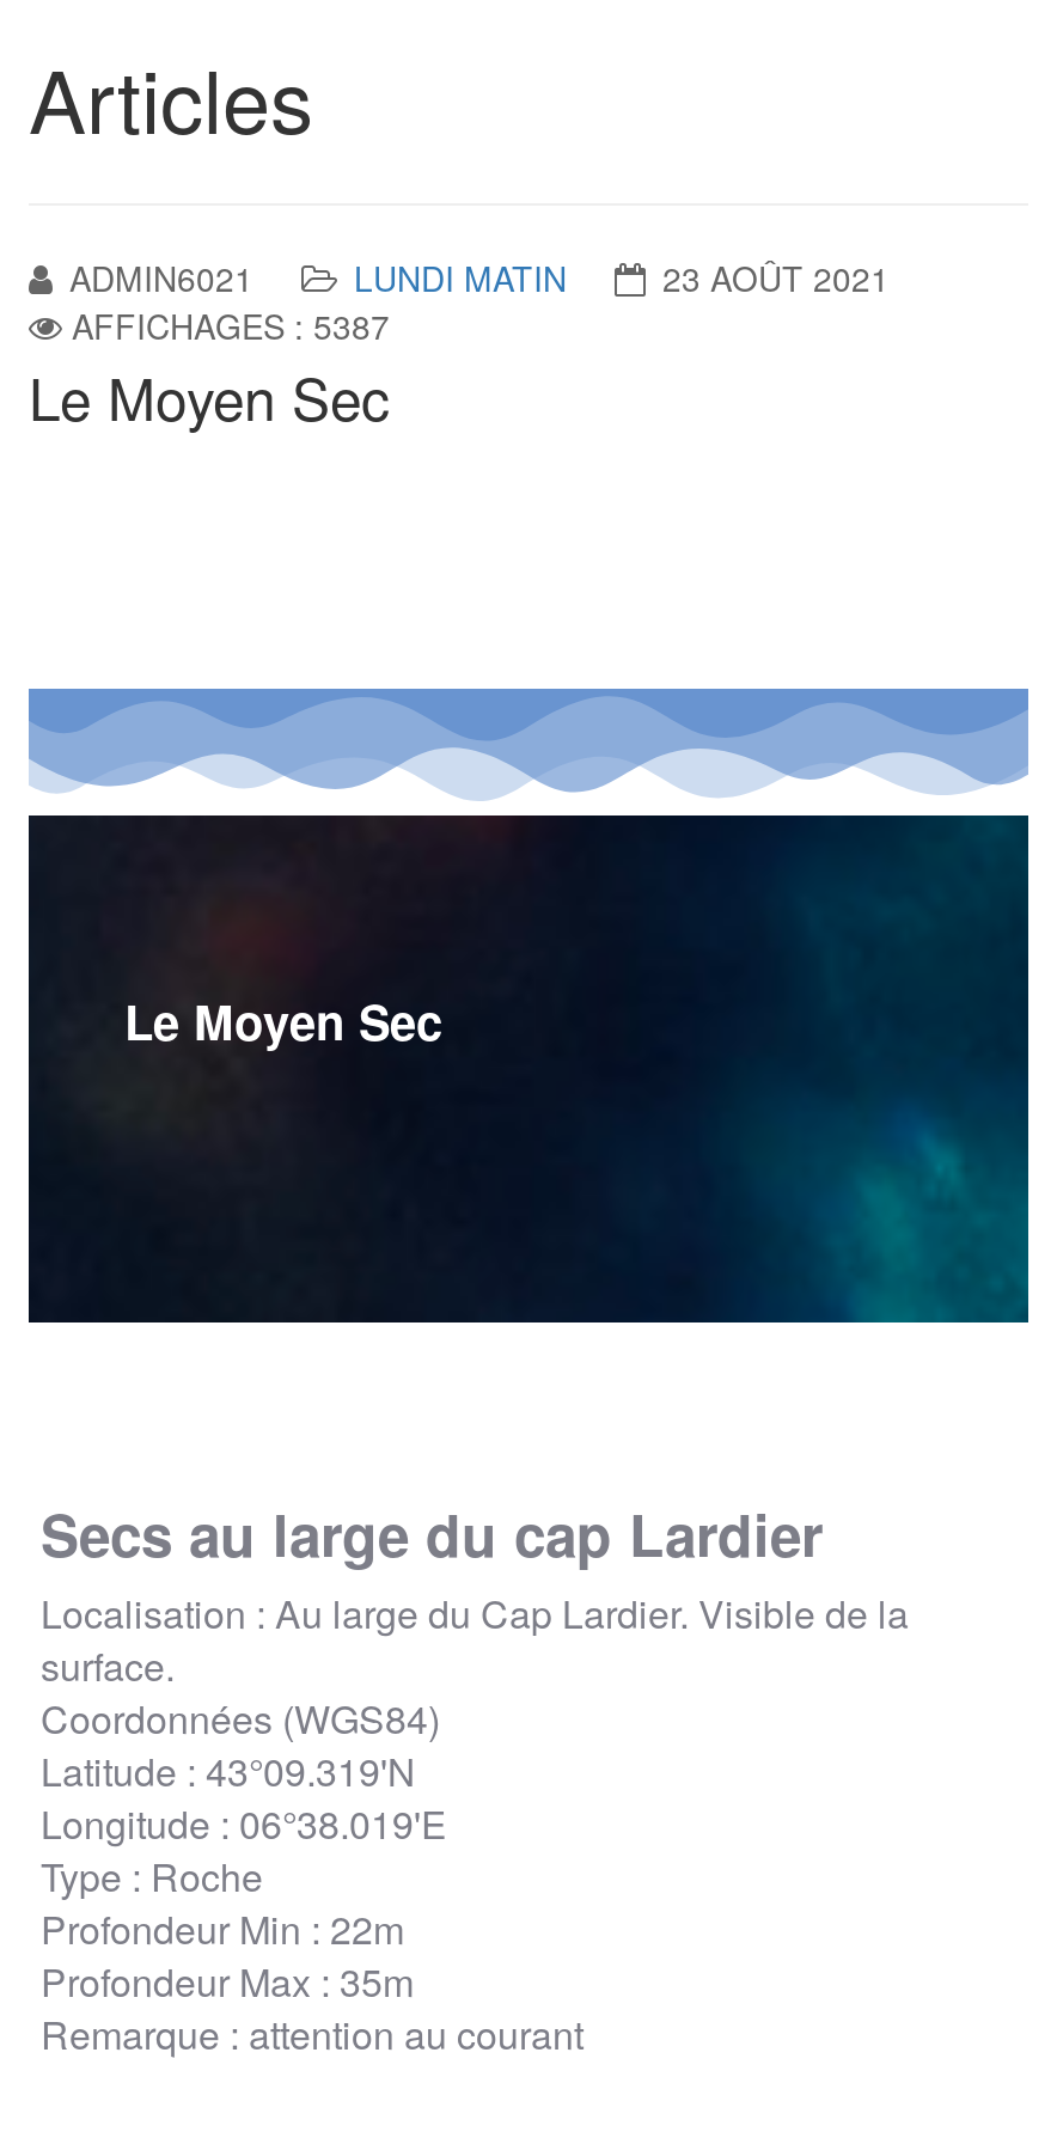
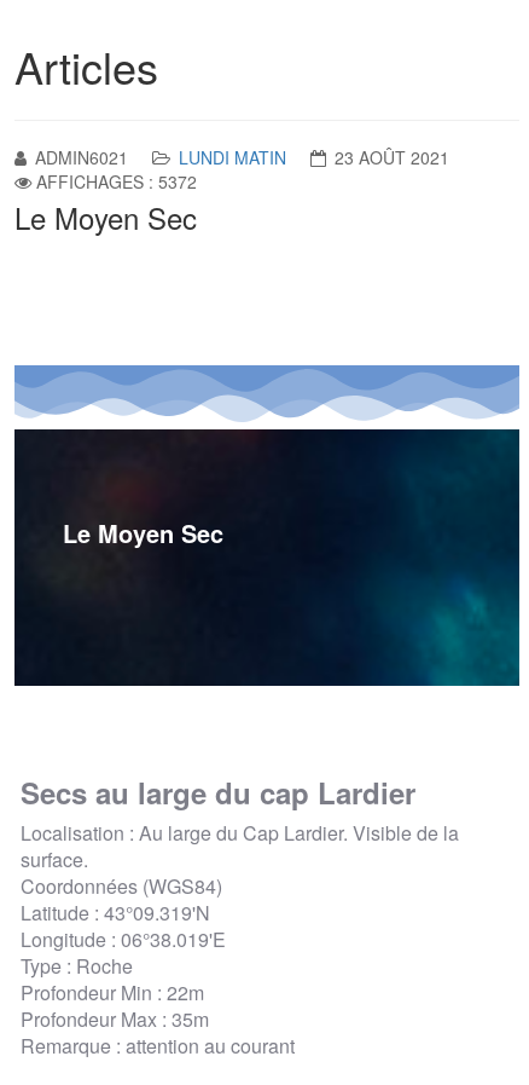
- AFFICHAGES : 5387
+ AFFICHAGES : 5372
